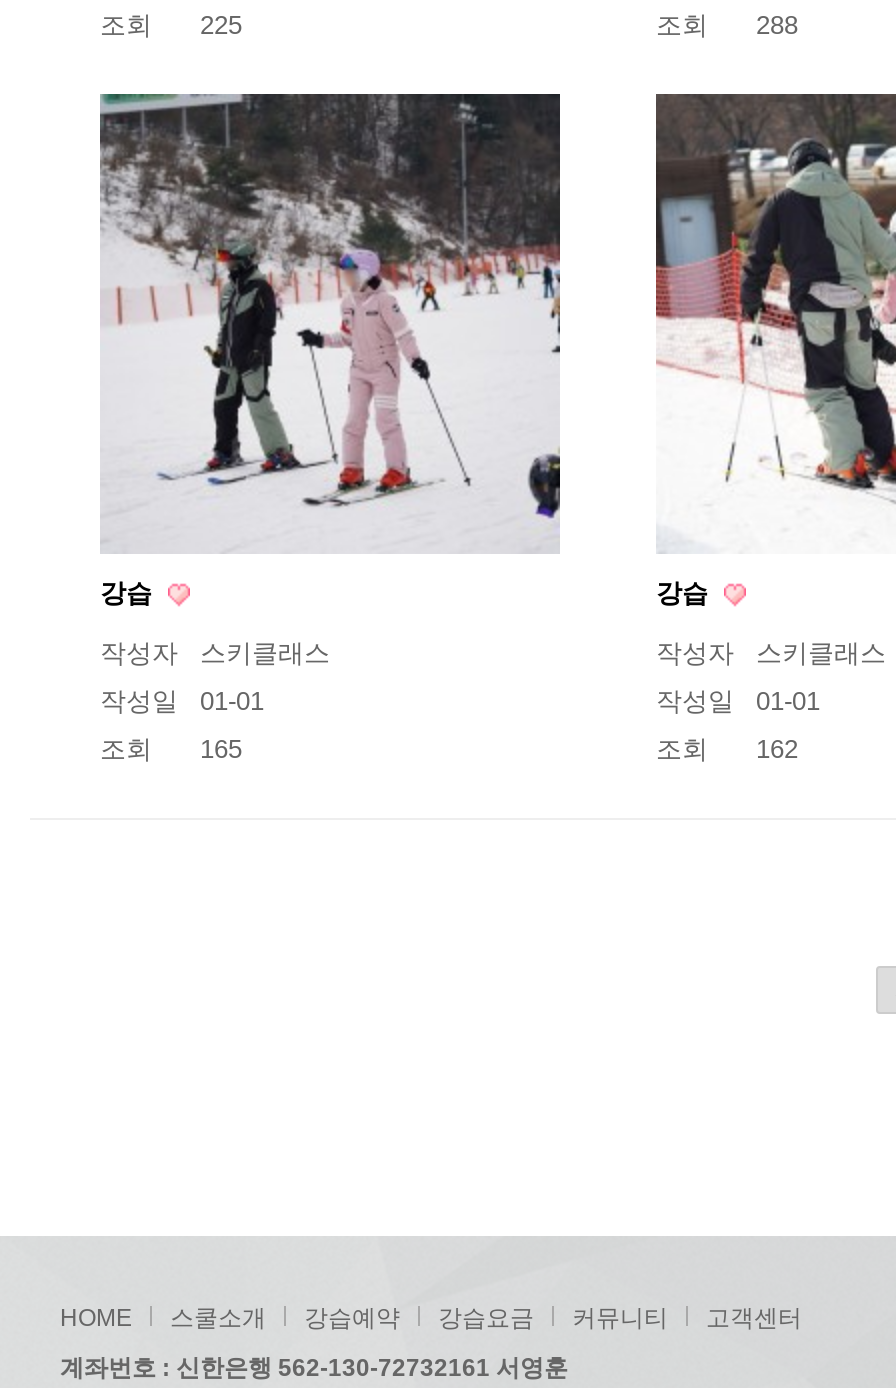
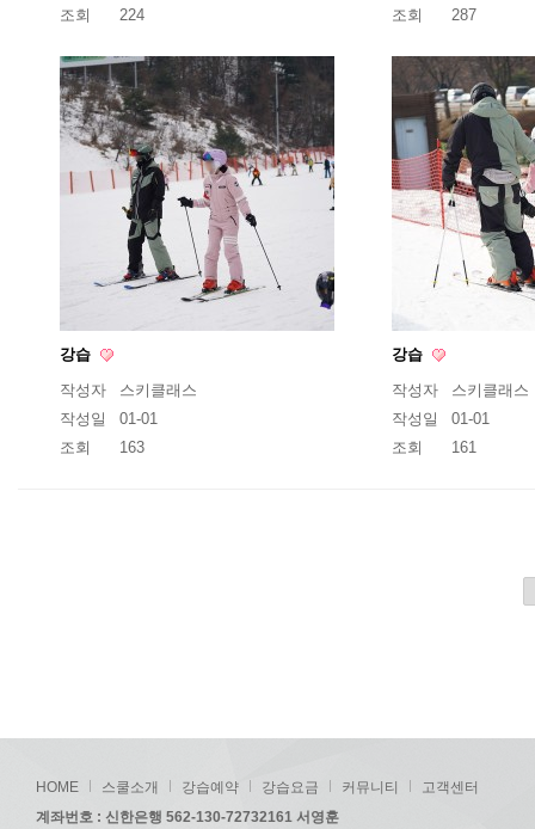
- 조회 225
+ 조회 224

- 조회 288
+ 조회 287

- 조회 165
+ 조회 163

- 조회 162
+ 조회 161
